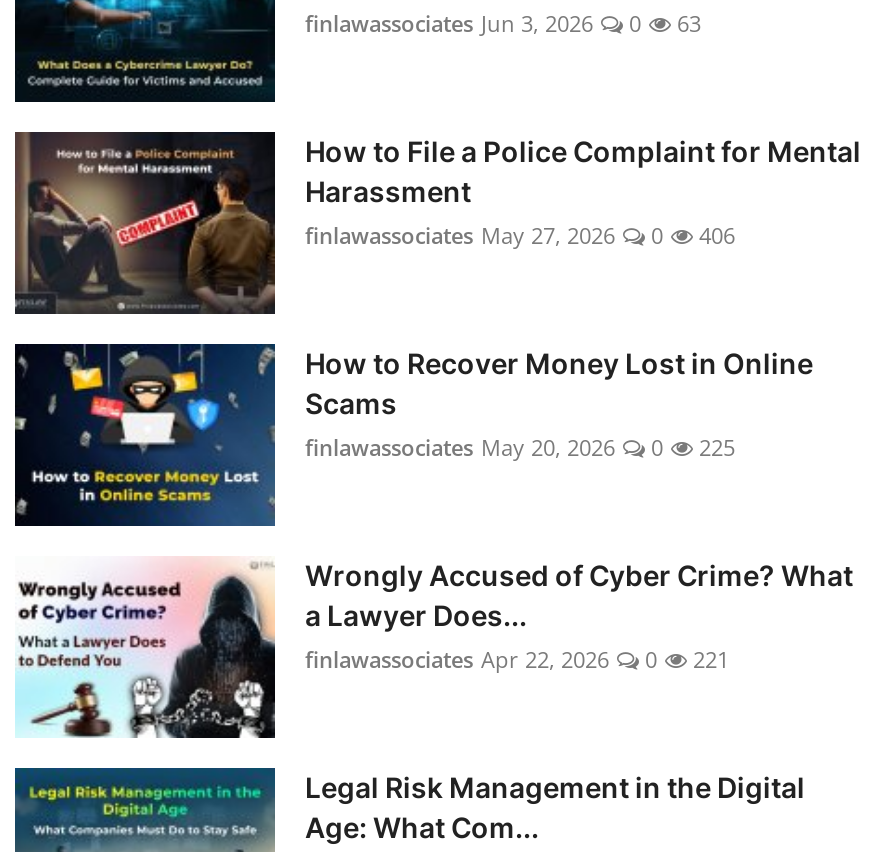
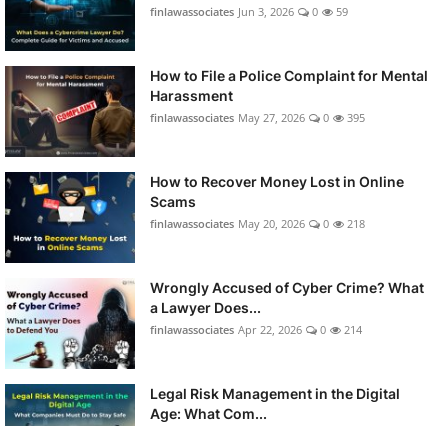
- finlawassociates Jun 3, 2026 0 63
+ finlawassociates Jun 3, 2026 0 59

- finlawassociates May 27, 2026 0 406
+ finlawassociates May 27, 2026 0 395

- finlawassociates May 20, 2026 0 225
+ finlawassociates May 20, 2026 0 218

- finlawassociates Apr 22, 2026 0 221
+ finlawassociates Apr 22, 2026 0 214
